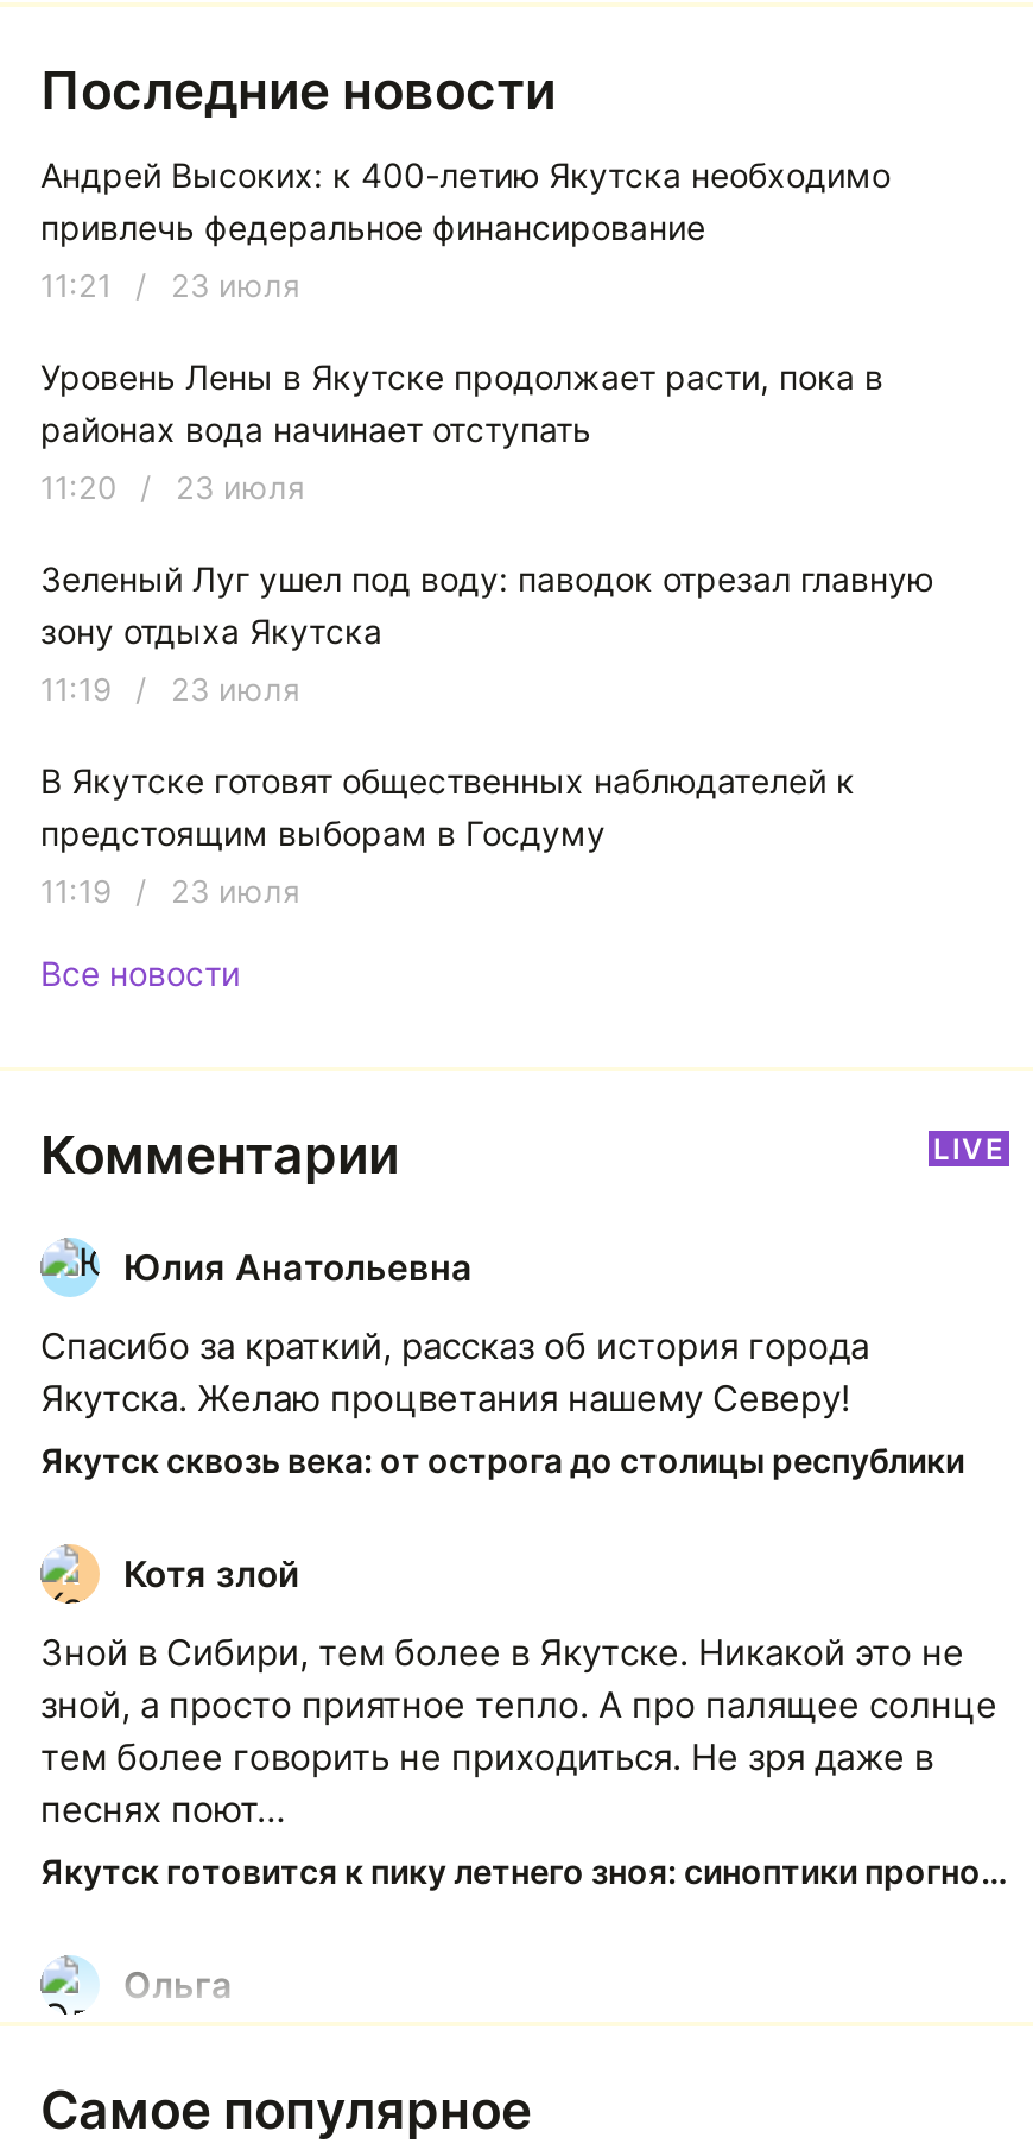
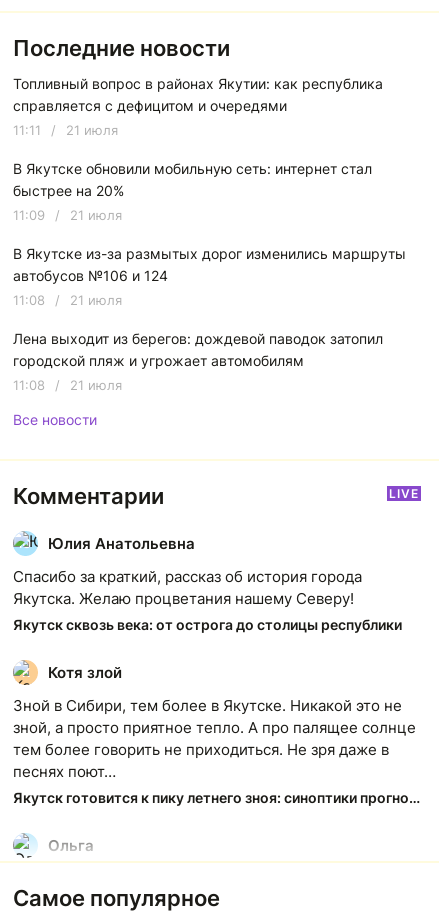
- Андрей Высоких: к 400-летию Якутска необходимо
- привлечь федеральное финансирование
+ Топливный вопрос в районах Якутии: как республика
+ справляется с дефицитом и очередями

- 11:21 / 23 июля
+ 11:11 / 21 июля

- Уровень Лены в Якутске продолжает расти, пока в
- районах вода начинает отступать
+ В Якутске обновили мобильную сеть: интернет стал
+ быстрее на 20%

- 11:20 / 23 июля
+ 11:09 / 21 июля

- Зеленый Луг ушел под воду: паводок отрезал главную
- зону отдыха Якутска
+ В Якутске из-за размытых дорог изменились маршруты
+ автобусов №106 и 124

- 11:19 / 23 июля
+ 11:08 / 21 июля

- В Якутске готовят общественных наблюдателей к
- предстоящим выборам в Госдуму
+ Лена выходит из берегов: дождевой паводок затопил
+ городской пляж и угрожает автомобилям

- 11:19 / 23 июля
+ 11:08 / 21 июля
